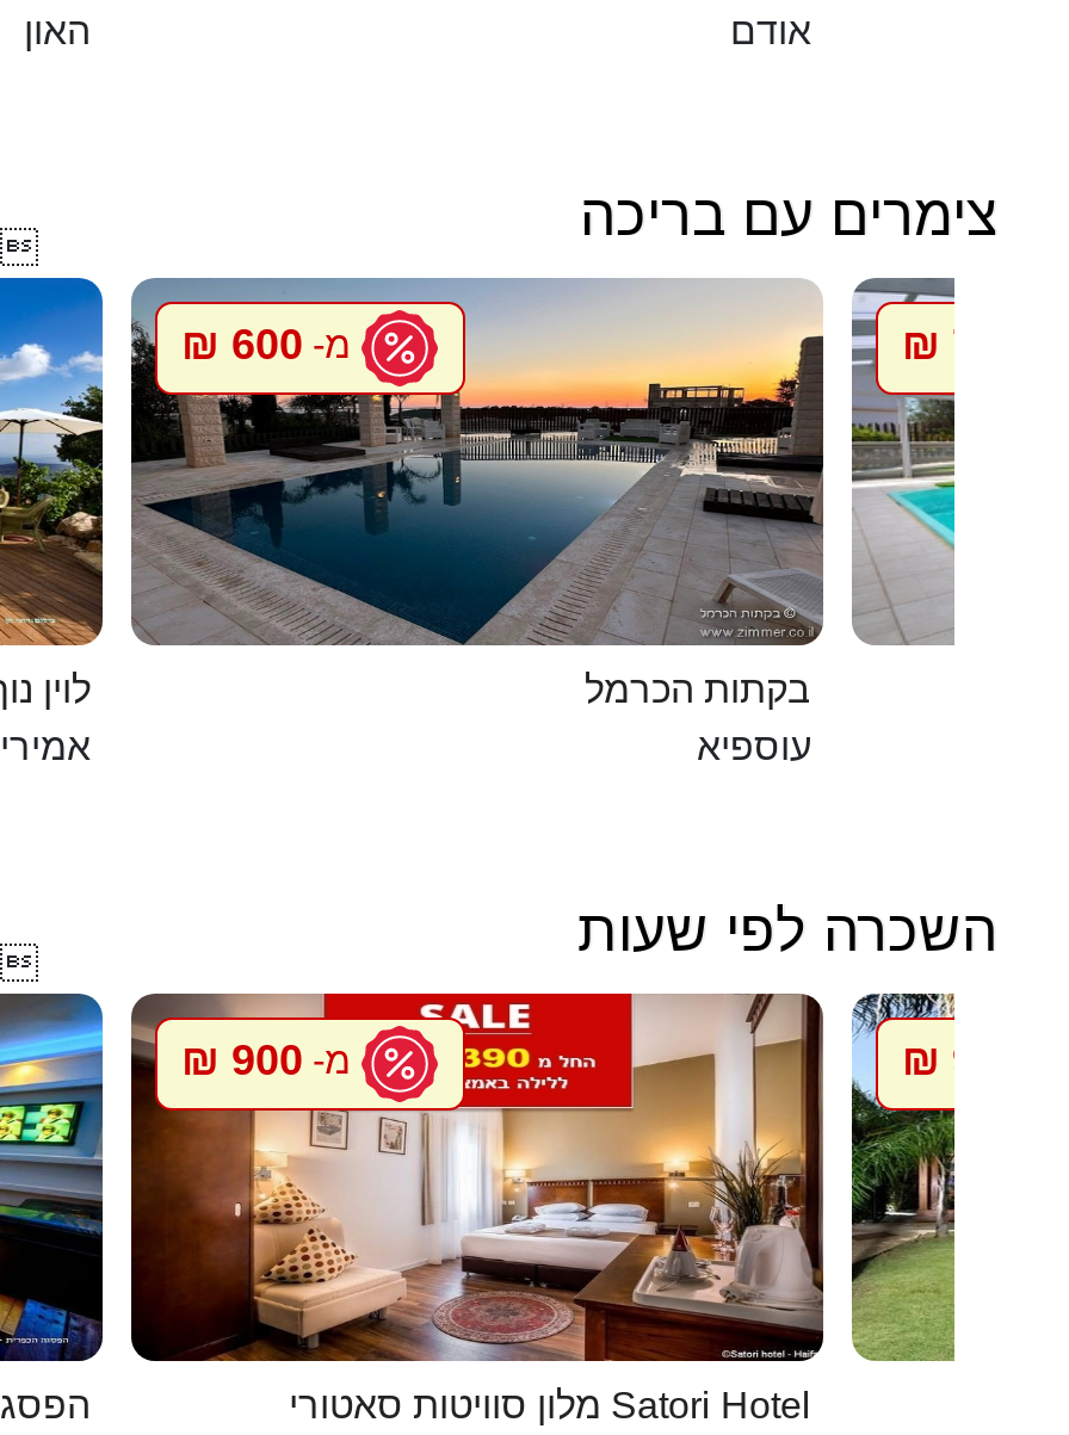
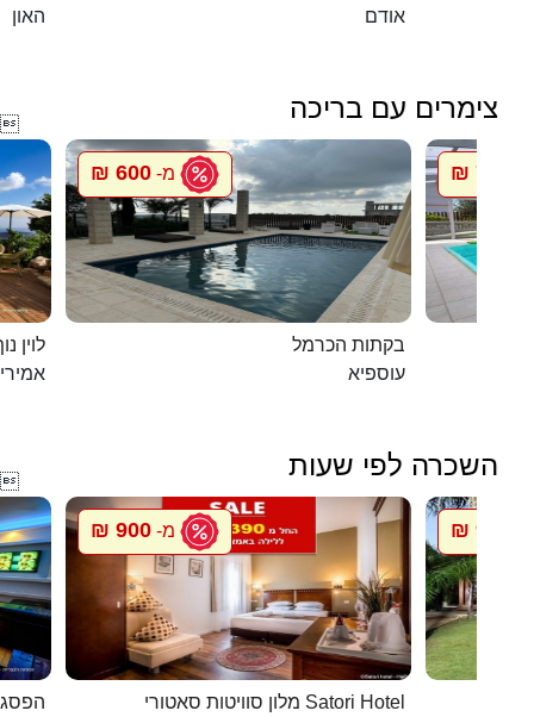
- [image]
+ [image]
